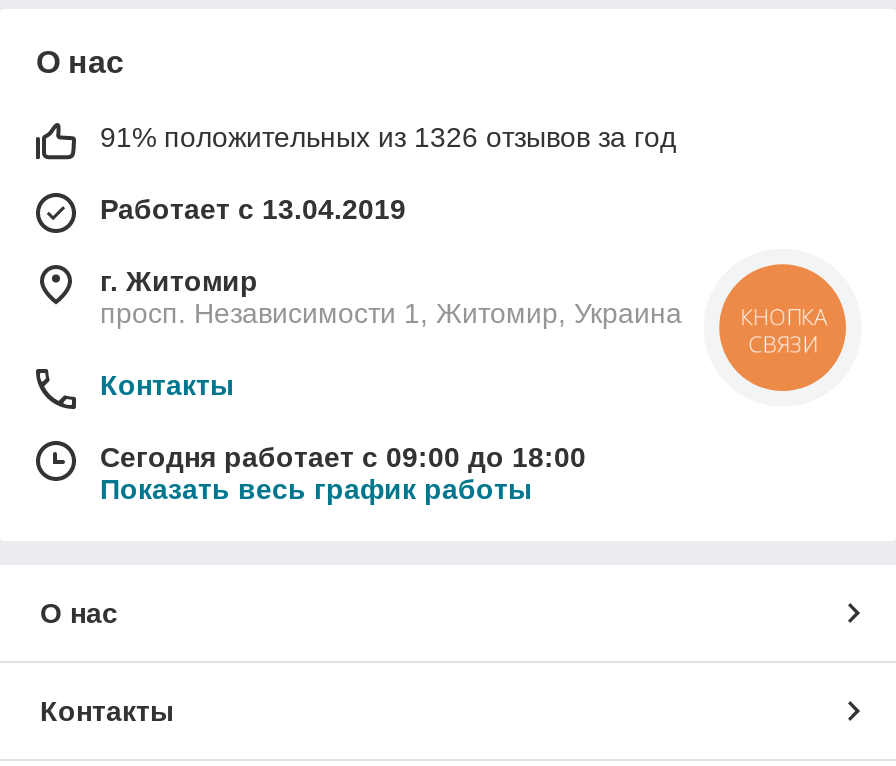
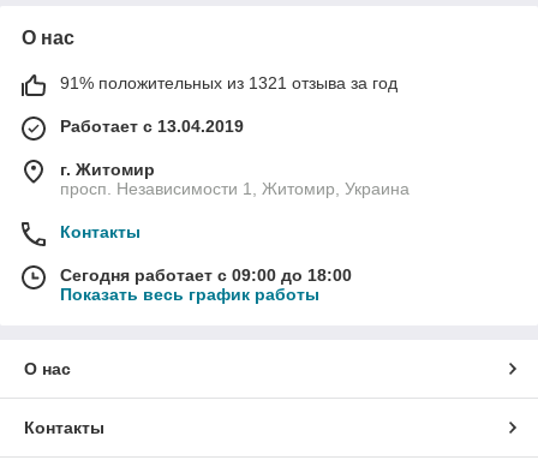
- 91% положительных из 1326 отзывов за год
+ 91% положительных из 1321 отзыва за год

- [image]
